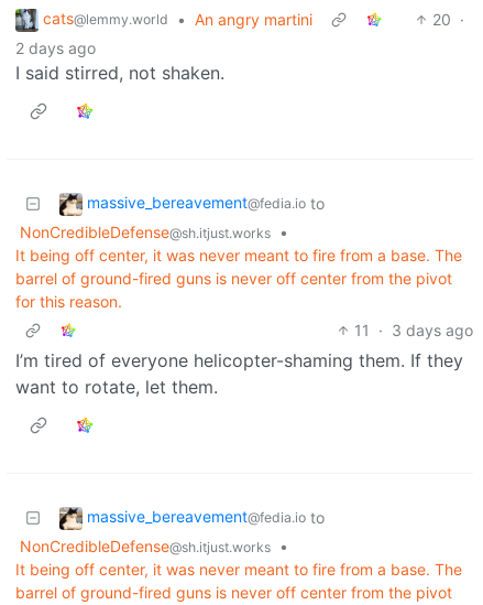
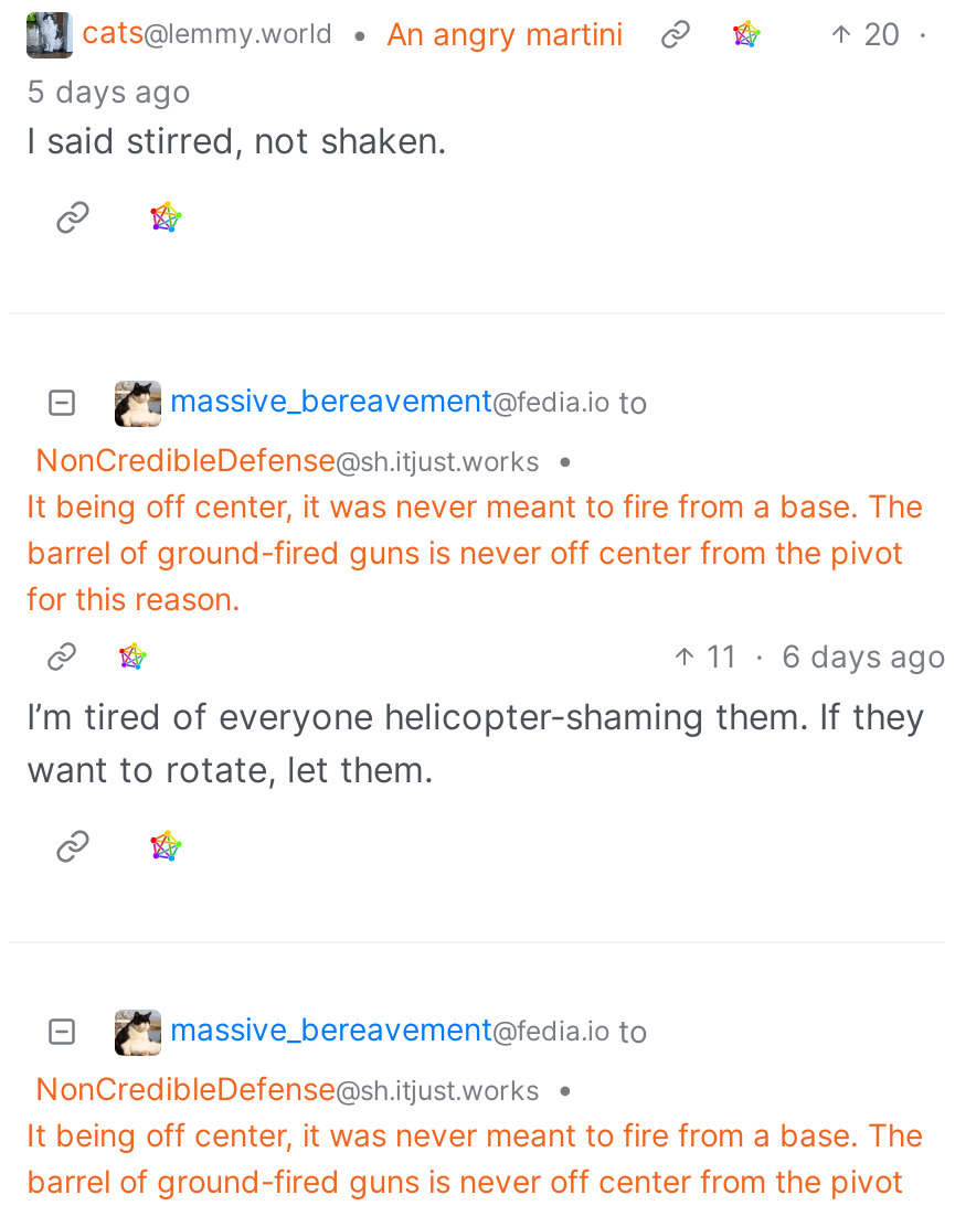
- 2 days ago
+ 5 days ago

- 11 · 3 days ago
+ 11 · 6 days ago
